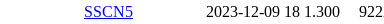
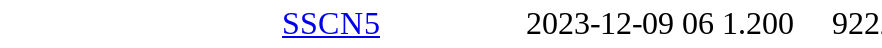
- 2023-12-09 18 1.300
+ 2023-12-09 06 1.200
